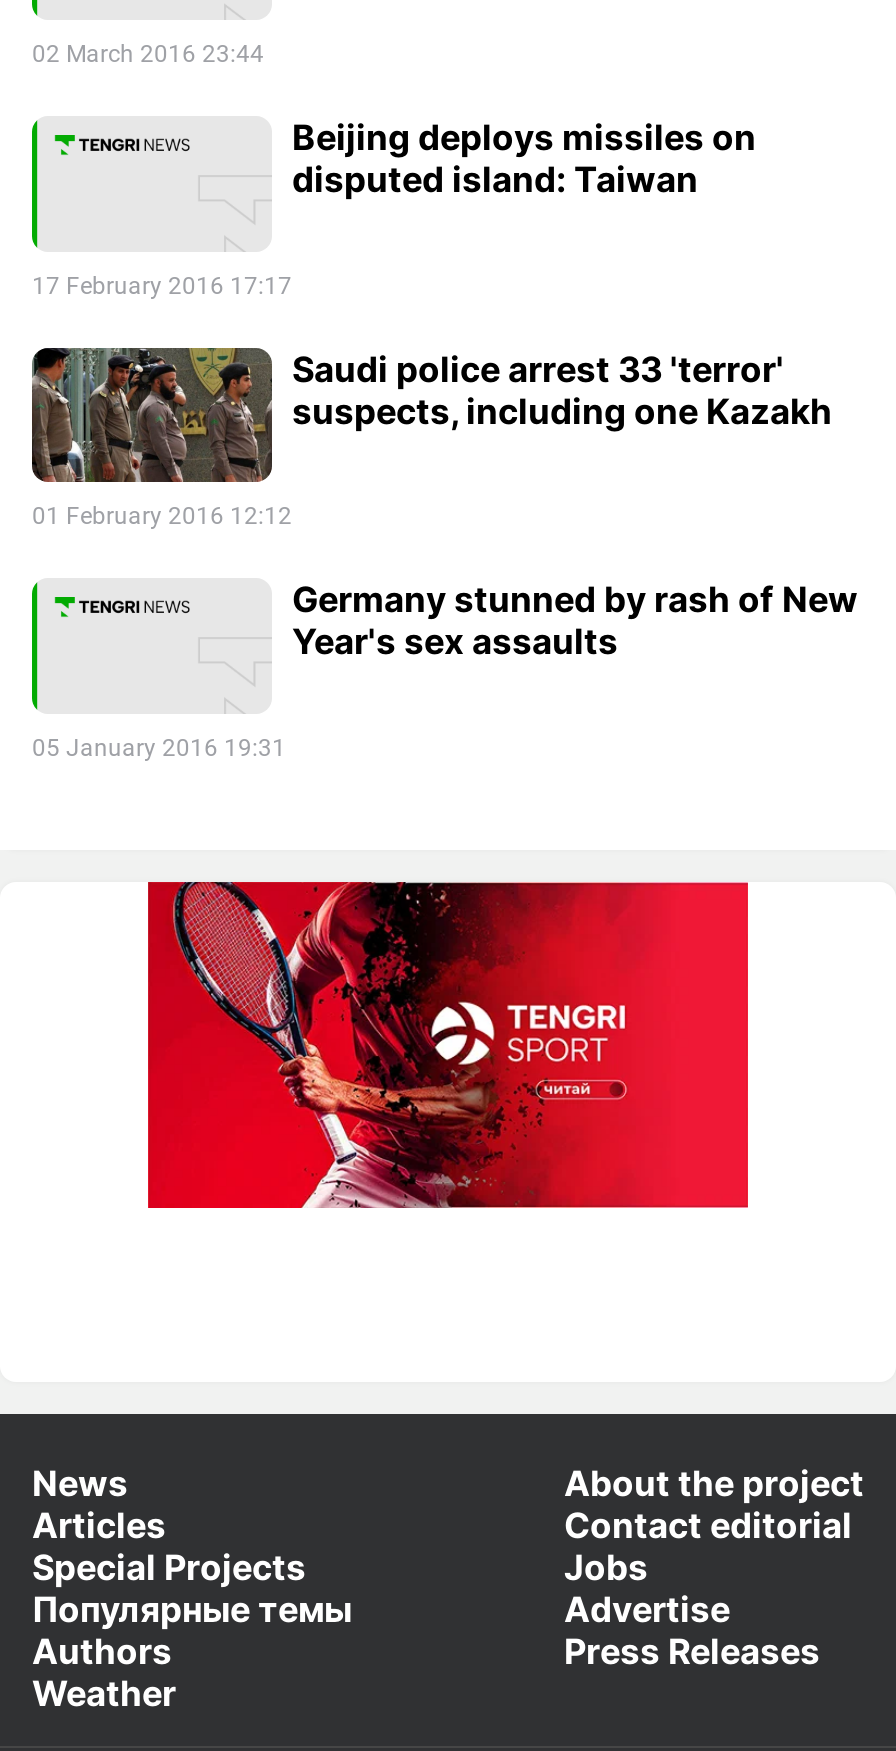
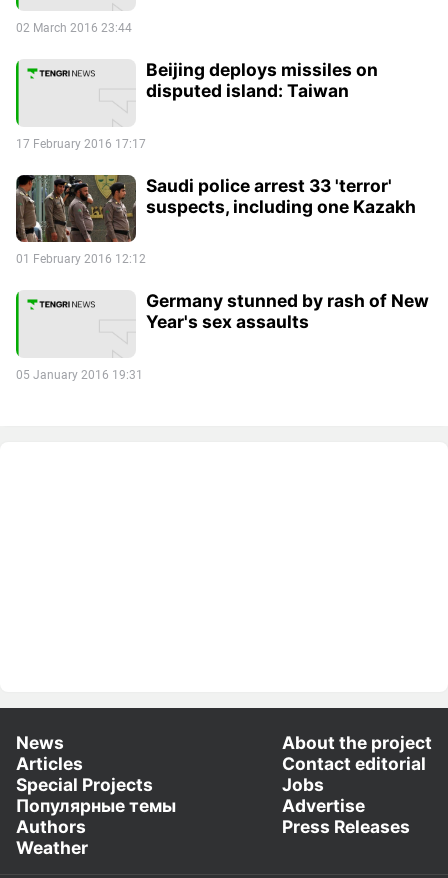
- [image]
